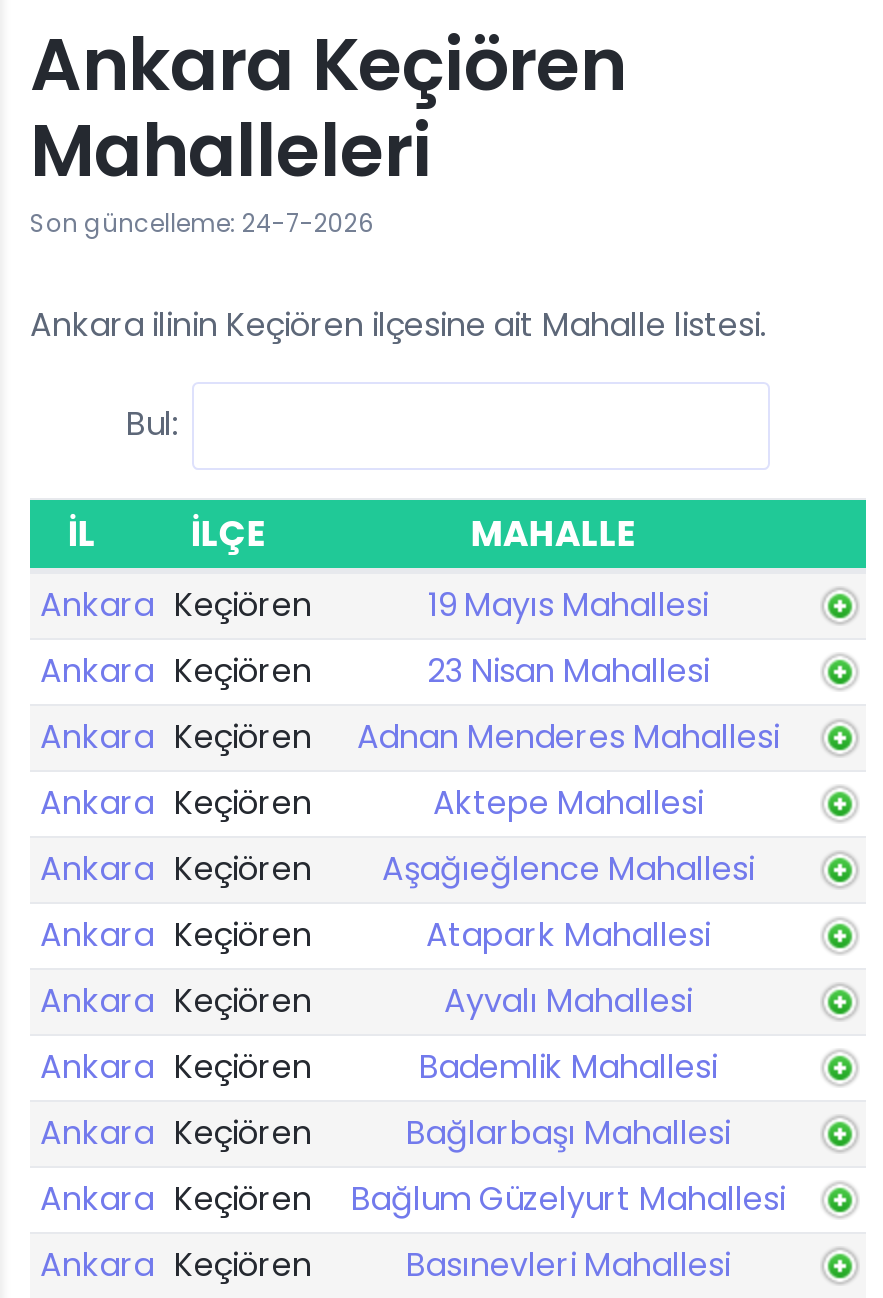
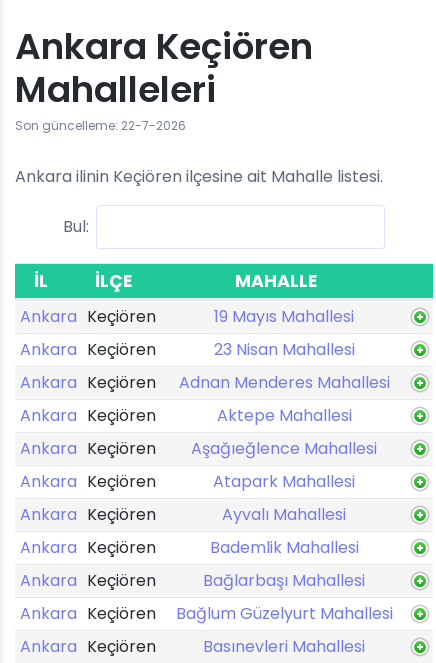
- Son güncelleme: 24-7-2026
+ Son güncelleme: 22-7-2026
